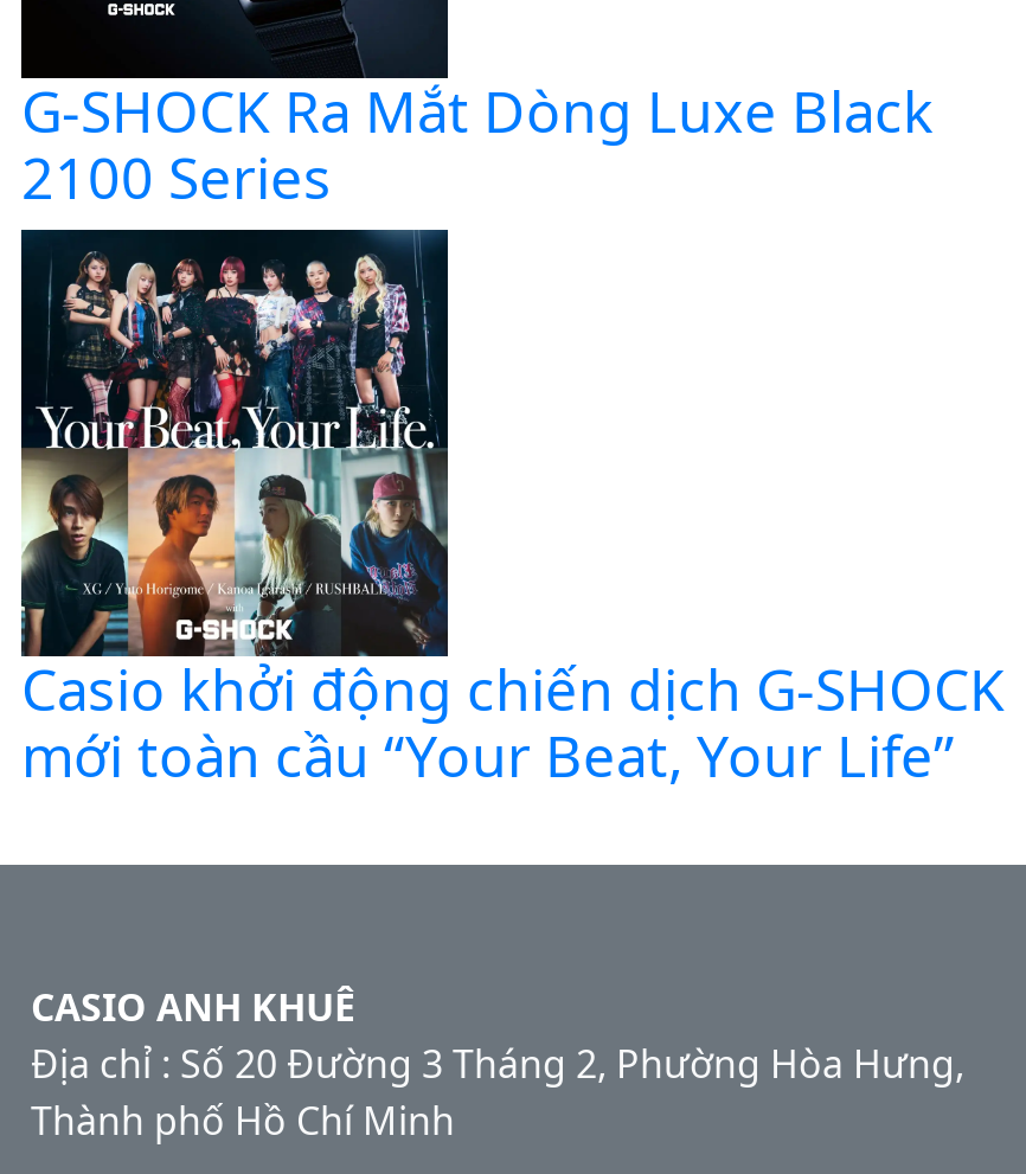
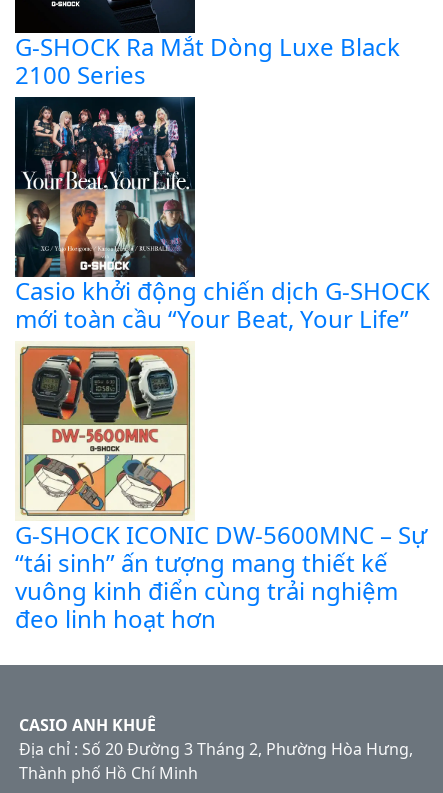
+ [image]
+ G-SHOCK ICONIC DW-5600MNC – Sự
+ “tái sinh” ấn tượng mang thiết kế
+ vuông kinh điển cùng trải nghiệm
+ đeo linh hoạt hơn
